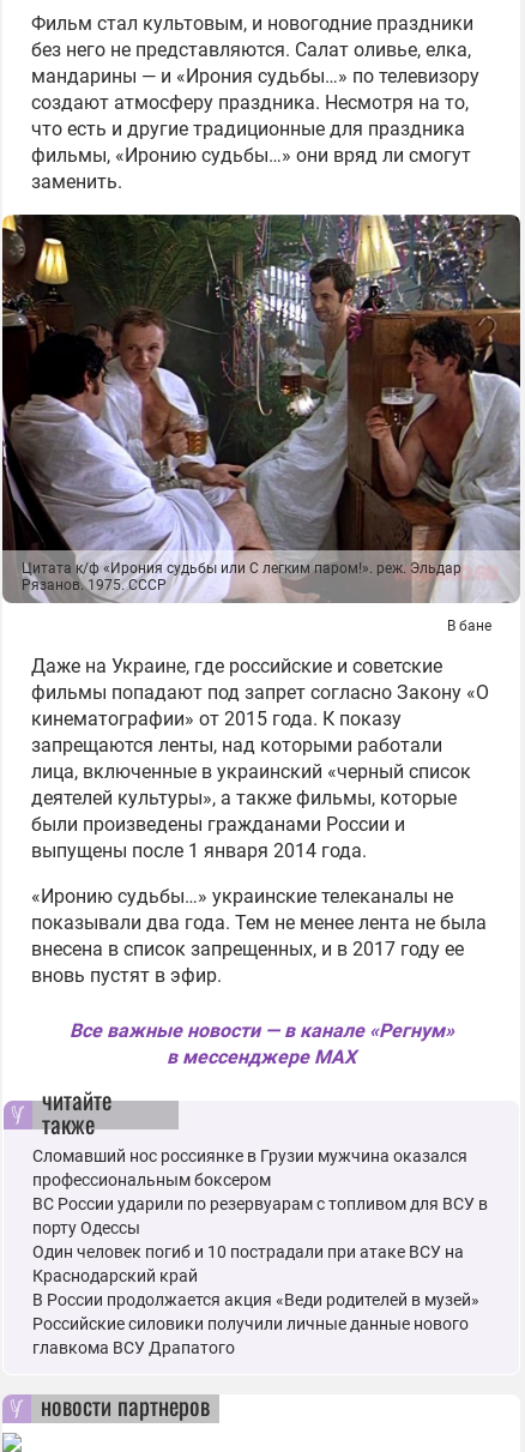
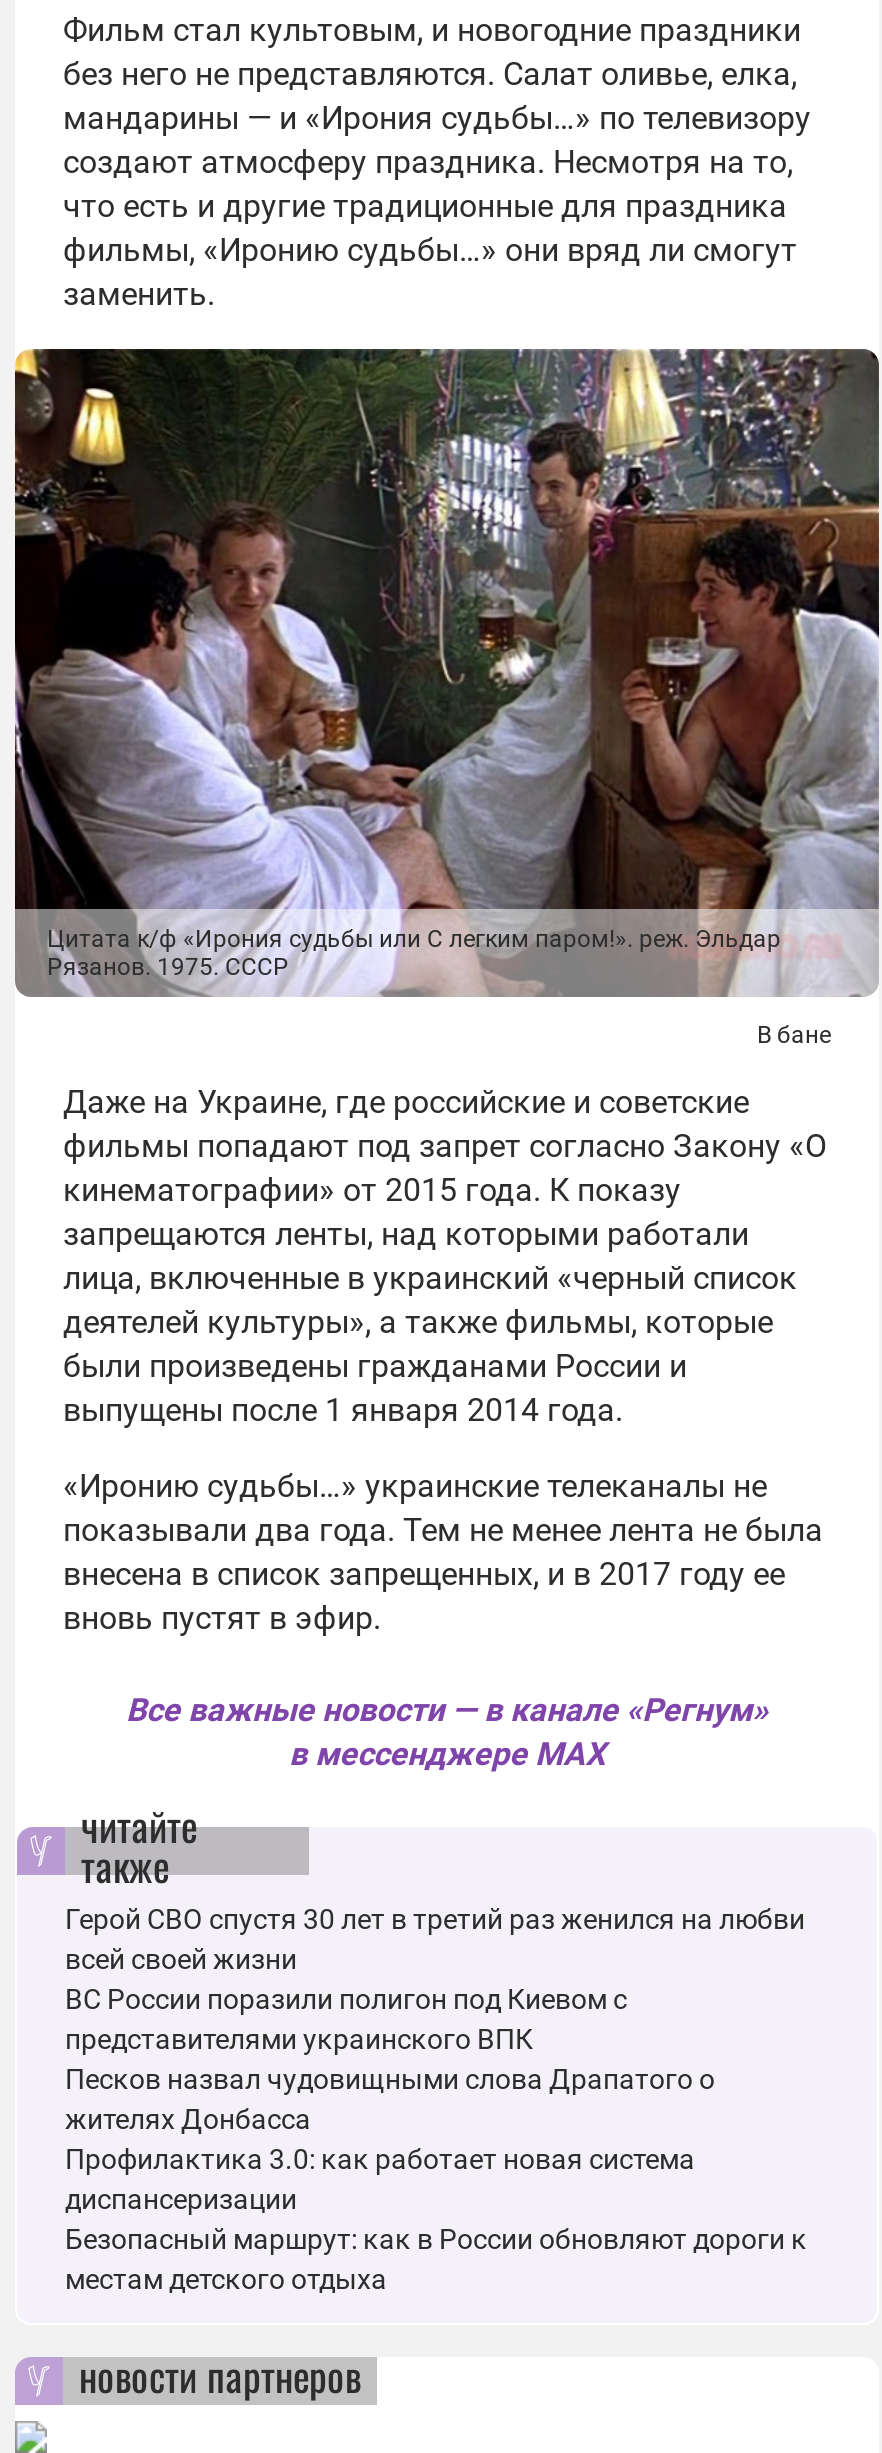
- Сломавший нос россиянке в Грузии мужчина оказался
- профессиональным боксером
- ВС России ударили по резервуарам с топливом для ВСУ в
- порту Одессы
- Один человек погиб и 10 пострадали при атаке ВСУ на
- Краснодарский край
- В России продолжается акция «Веди родителей в музей»
- Российские силовики получили личные данные нового
- главкома ВСУ Драпатого
+ Герой СВО спустя 30 лет в третий раз женился на любви
+ всей своей жизни
+ ВС России поразили полигон под Киевом с
+ представителями украинского ВПК
+ Песков назвал чудовищными слова Драпатого о
+ жителях Донбасса
+ Профилактика 3.0: как работает новая система
+ диспансеризации
+ Безопасный маршрут: как в России обновляют дороги к
+ местам детского отдыха
